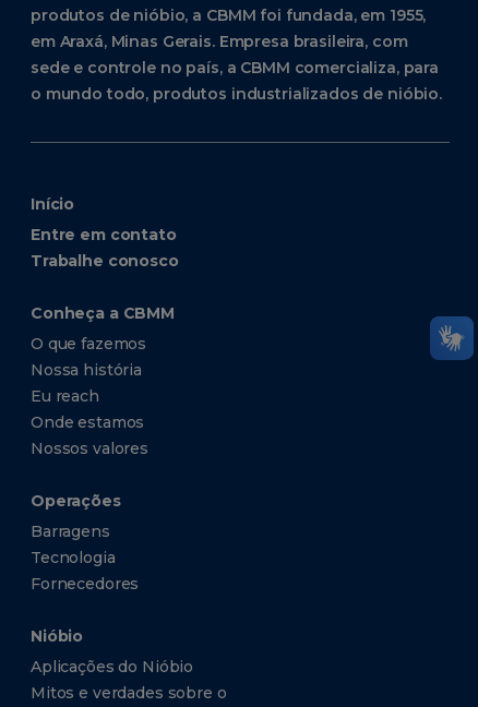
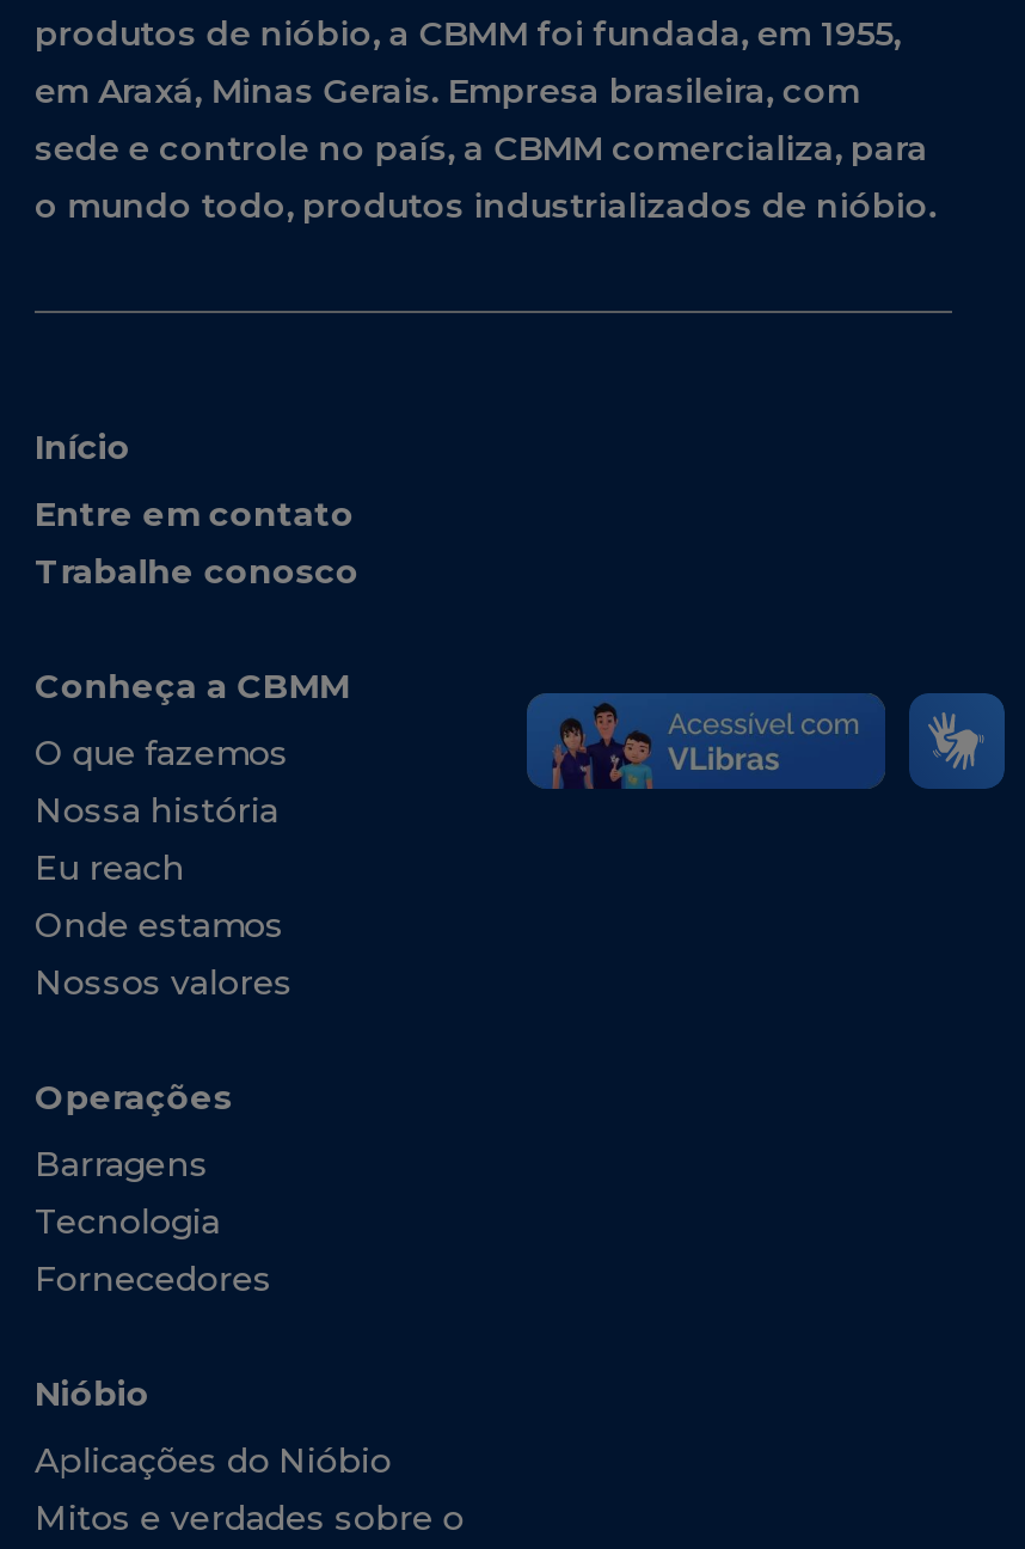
+ [image]
